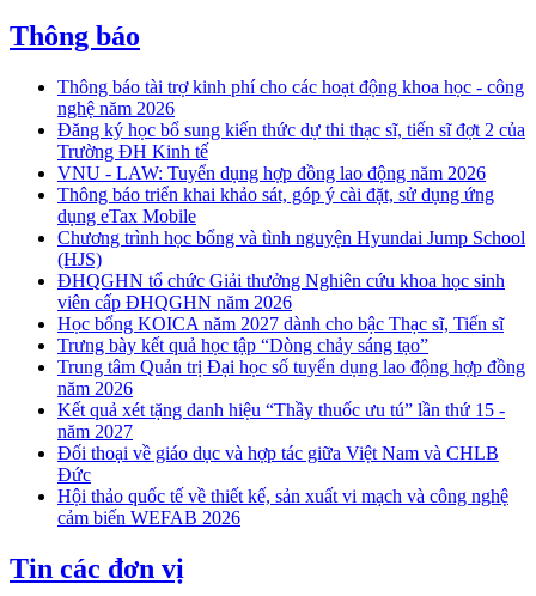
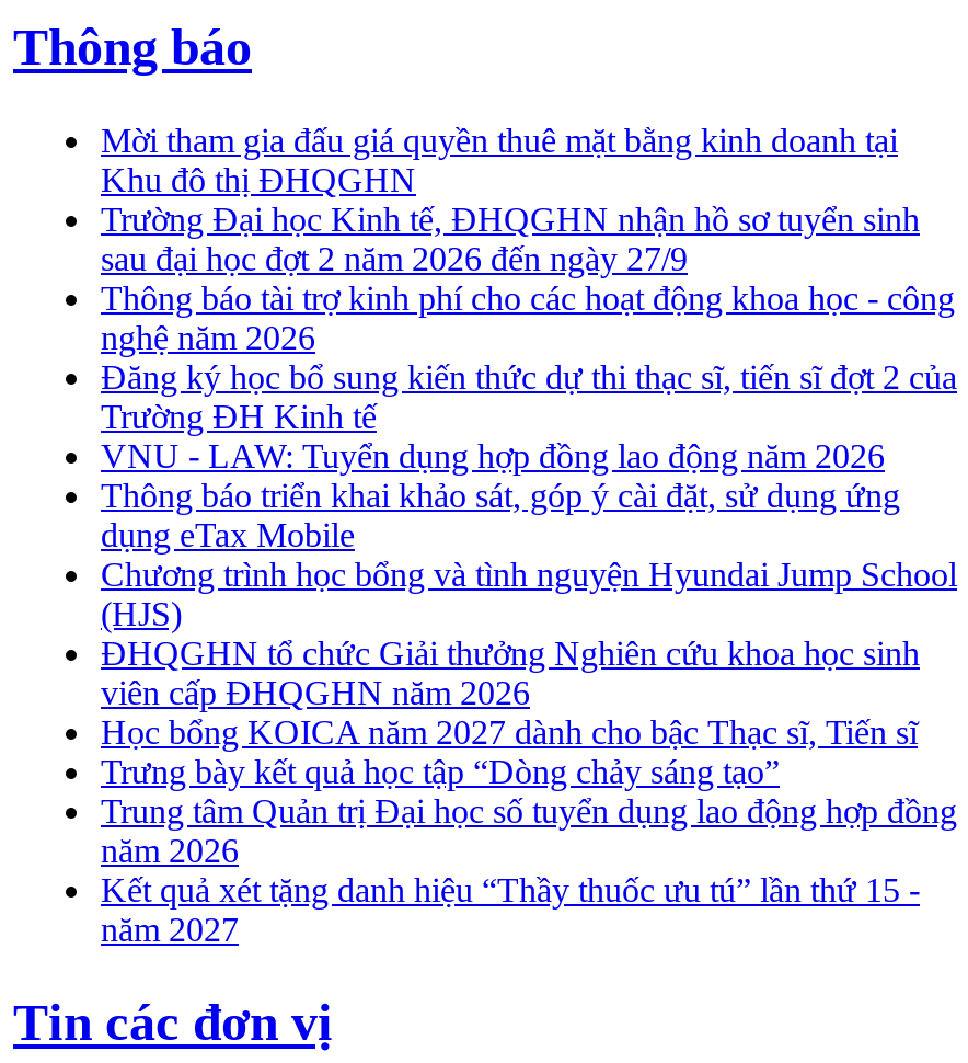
+ Mời tham gia đấu giá quyền thuê mặt bằng kinh doanh tại
+ Khu đô thị ĐHQGHN
+ Trường Đại học Kinh tế, ĐHQGHN nhận hồ sơ tuyển sinh
+ sau đại học đợt 2 năm 2026 đến ngày 27/9

moved down: Thông báo tài trợ kinh phí cho các hoạt động khoa học - công | nghệ năm 2026 | Đăng ký học bổ sung kiến thức dự thi thạc sĩ, tiến sĩ đợt 2 của | ... | Kết quả xét tặng danh hiệu “Thầy thuốc ưu tú” lần thứ 15 - | năm 2027

- Đối thoại về giáo dục và hợp tác giữa Việt Nam và CHLB
- Đức
- Hội thảo quốc tế về thiết kế, sản xuất vi mạch và công nghệ
- cảm biến WEFAB 2026
